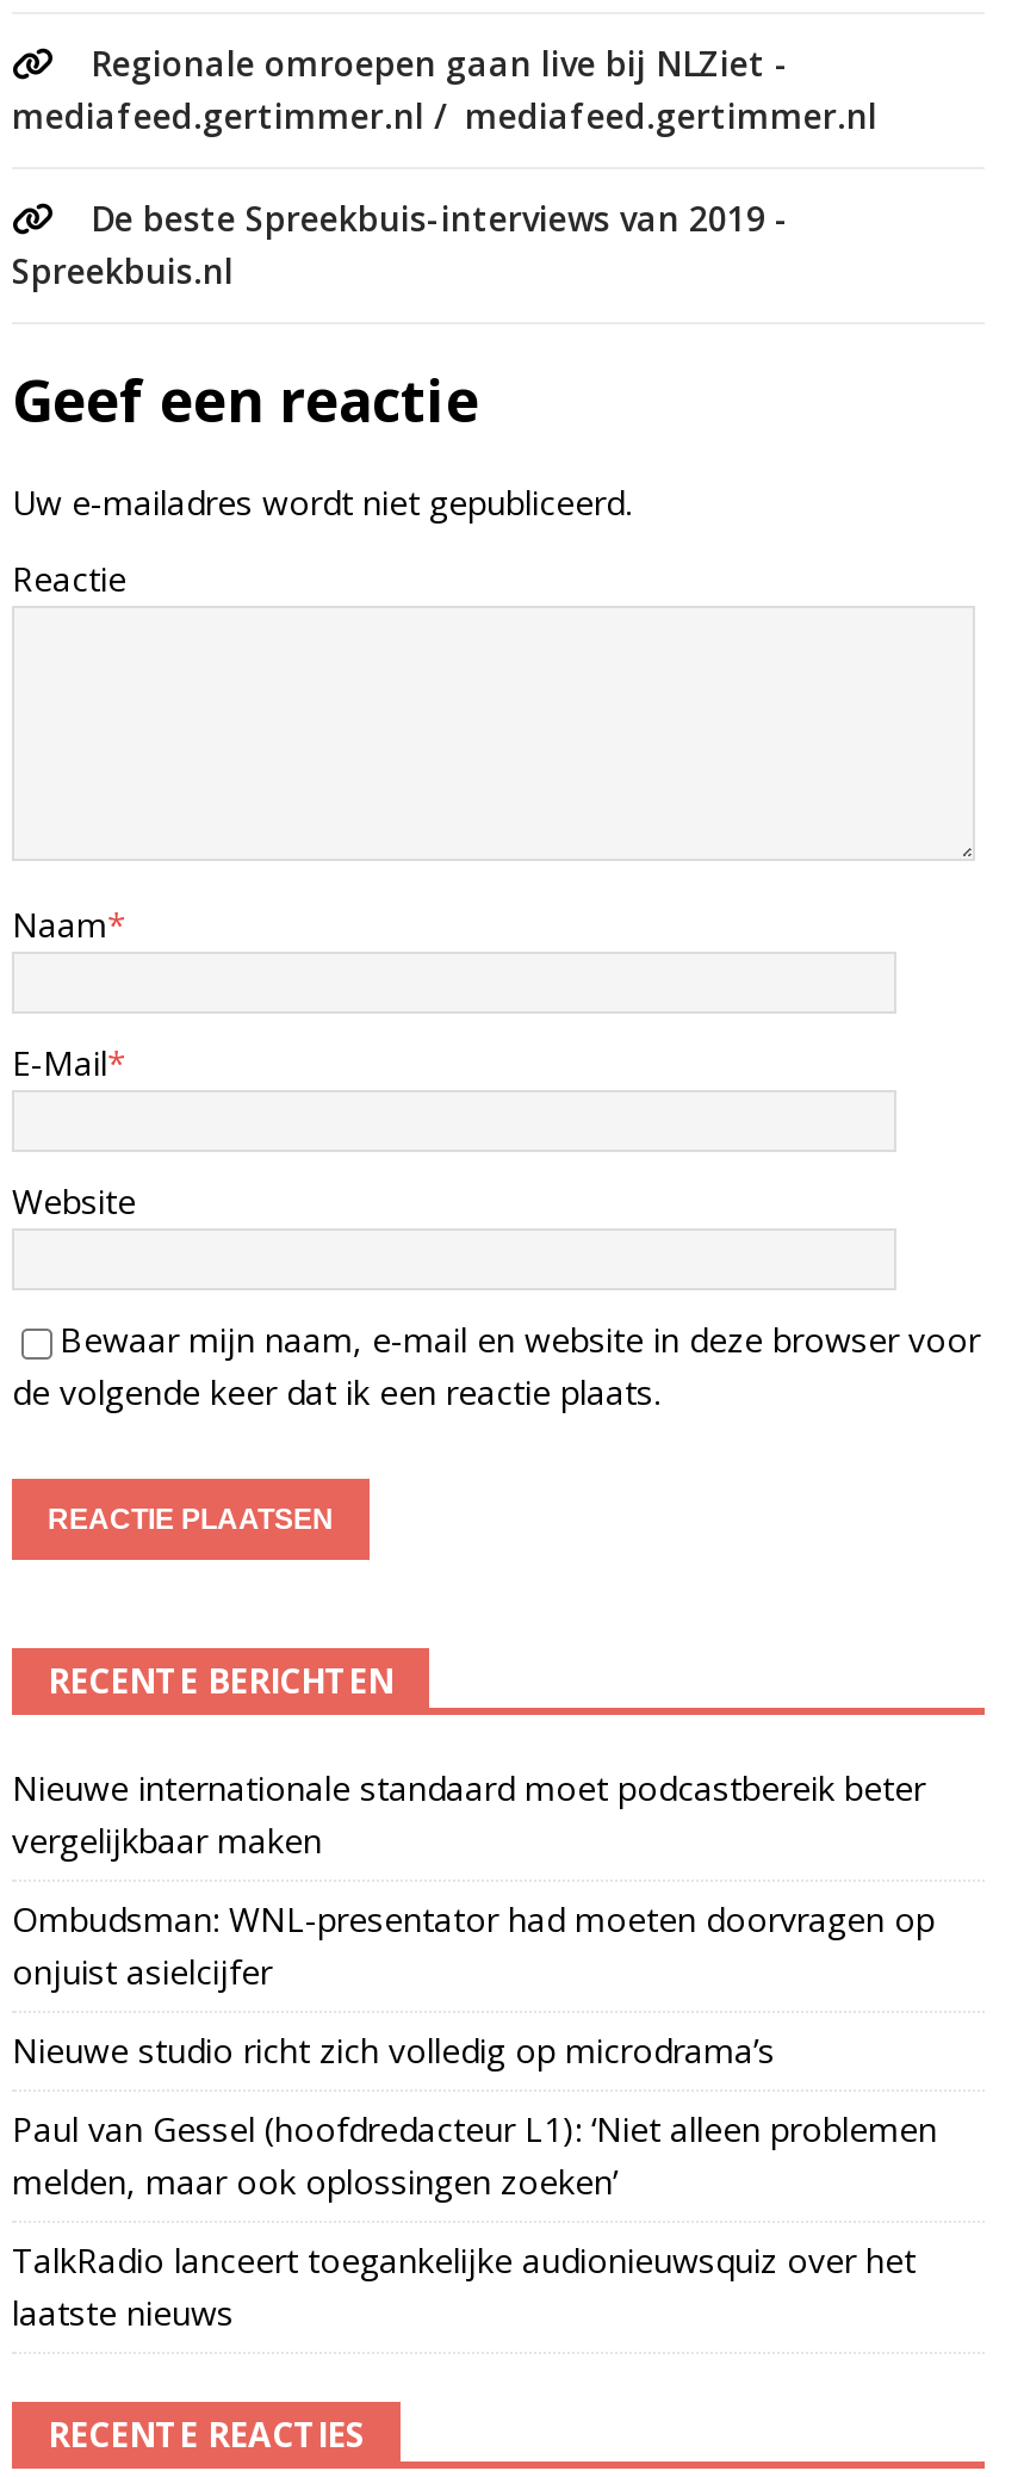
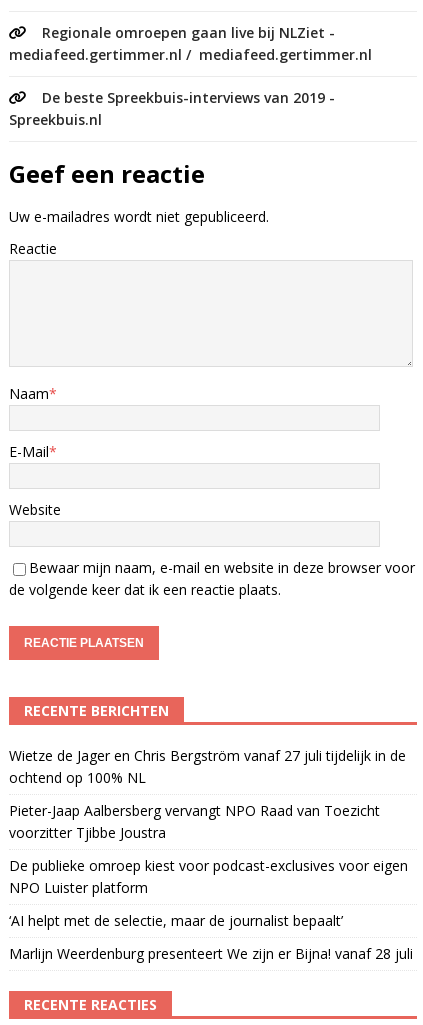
- Nieuwe internationale standaard moet podcastbereik beter
- vergelijkbaar maken
+ Wietze de Jager en Chris Bergström vanaf 27 juli tijdelijk in de
+ ochtend op 100% NL

- Ombudsman: WNL-presentator had moeten doorvragen op
- onjuist asielcijfer
+ Pieter-Jaap Aalbersberg vervangt NPO Raad van Toezicht
+ voorzitter Tjibbe Joustra

- Nieuwe studio richt zich volledig op microdrama’s
+ De publieke omroep kiest voor podcast-exclusives voor eigen
+ NPO Luister platform

- Paul van Gessel (hoofdredacteur L1): ‘Niet alleen problemen
- melden, maar ook oplossingen zoeken’
+ ‘AI helpt met de selectie, maar de journalist bepaalt’

- TalkRadio lanceert toegankelijke audionieuwsquiz over het
- laatste nieuws
+ Marlijn Weerdenburg presenteert We zijn er Bijna! vanaf 28 juli
